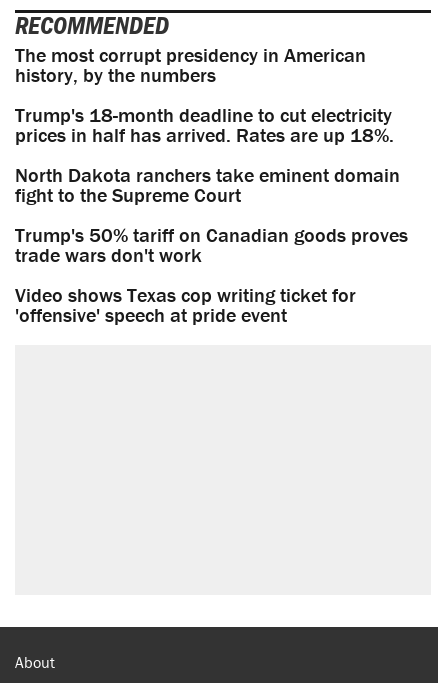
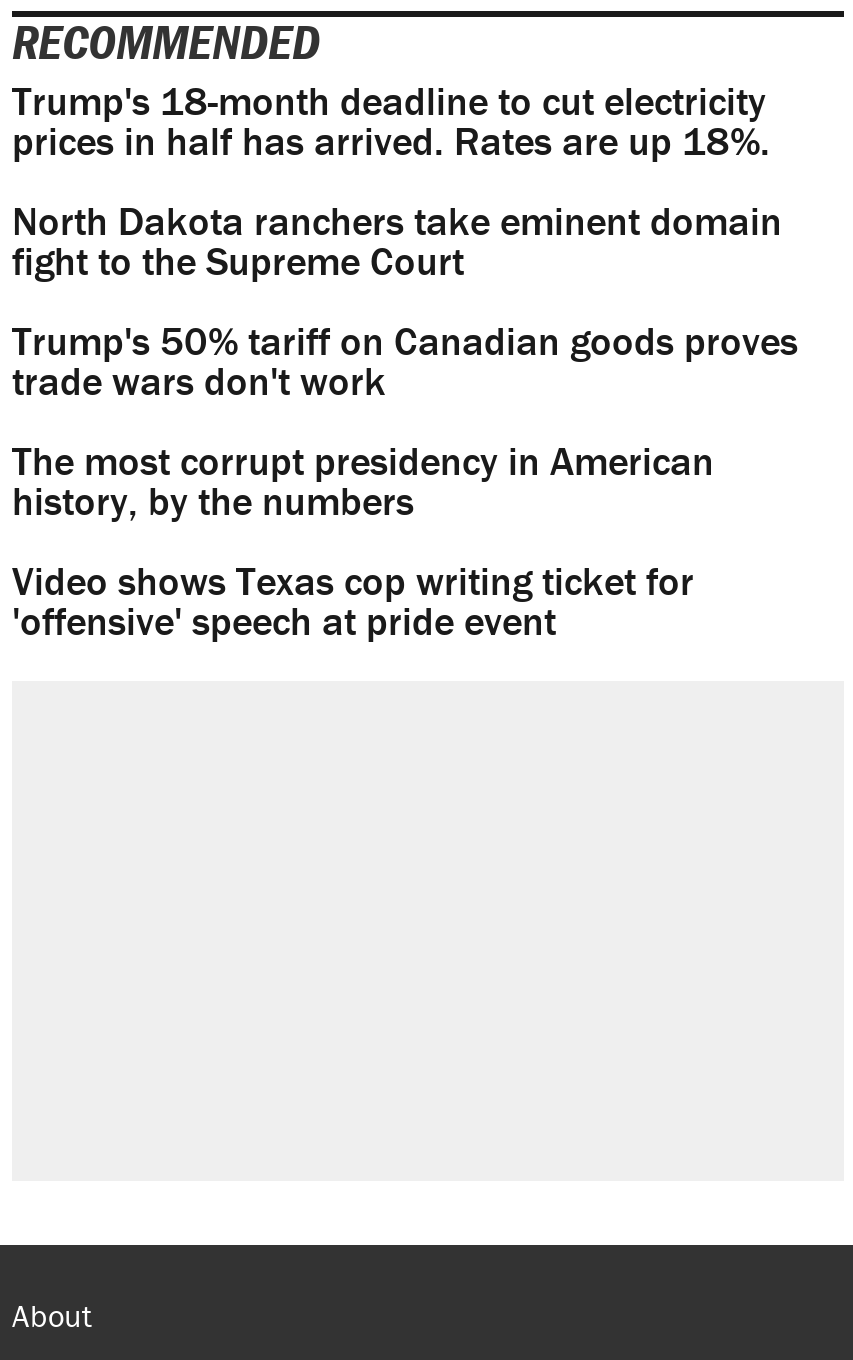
moved down: The most corrupt presidency in American | history, by the numbers

moved up: Trump's 18-month deadline to cut electricity | prices in half has arrived. Rates are up 18%. | North Dakota ranchers take eminent domain | fight to the Supreme Court | Trump's 50% tariff on Canadian goods proves | trade wars don't work
